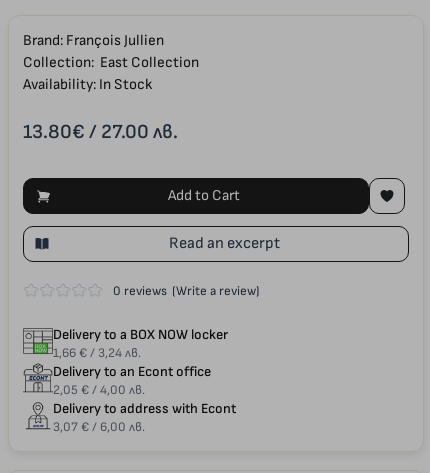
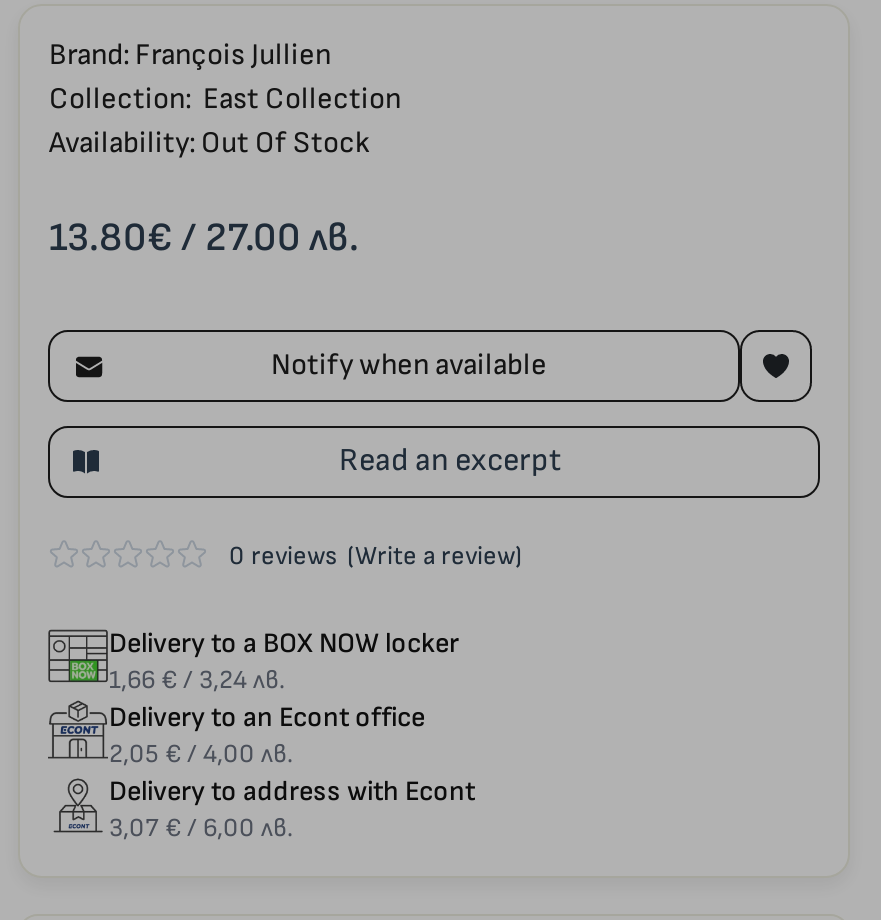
- Availability: In Stock
+ Availability: Out Of Stock

- Add to Cart
+ Notify when available
